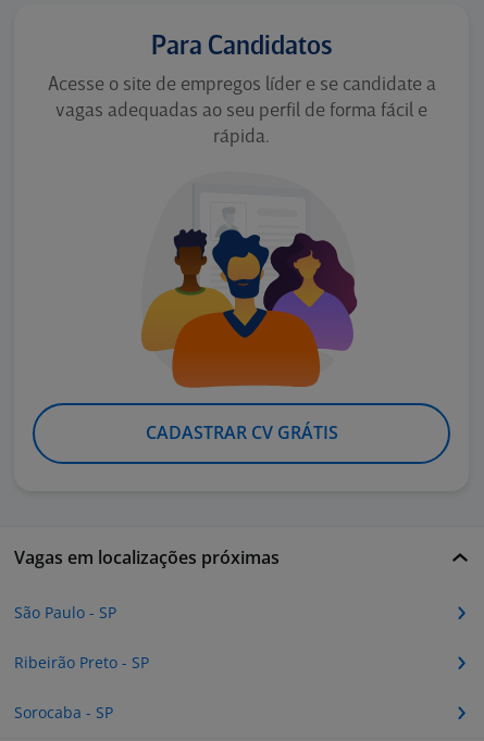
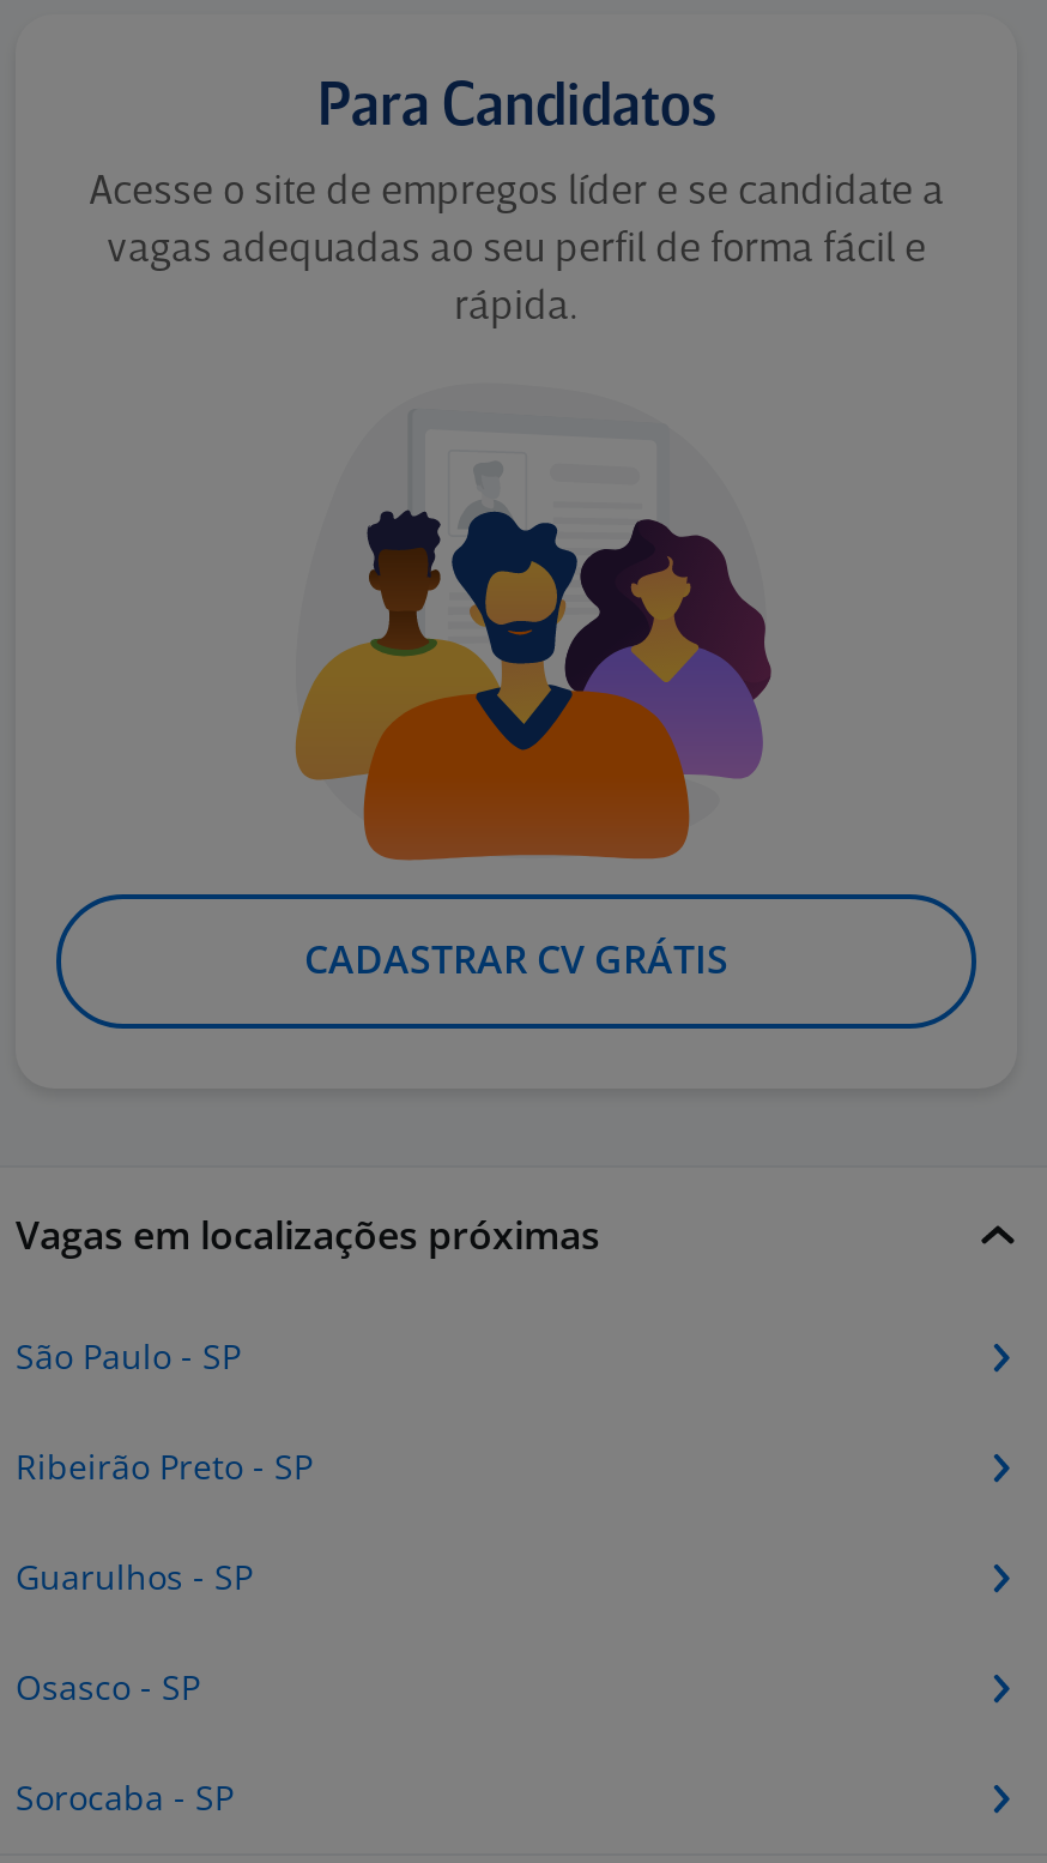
+ Guarulhos - SP
+ Osasco - SP
